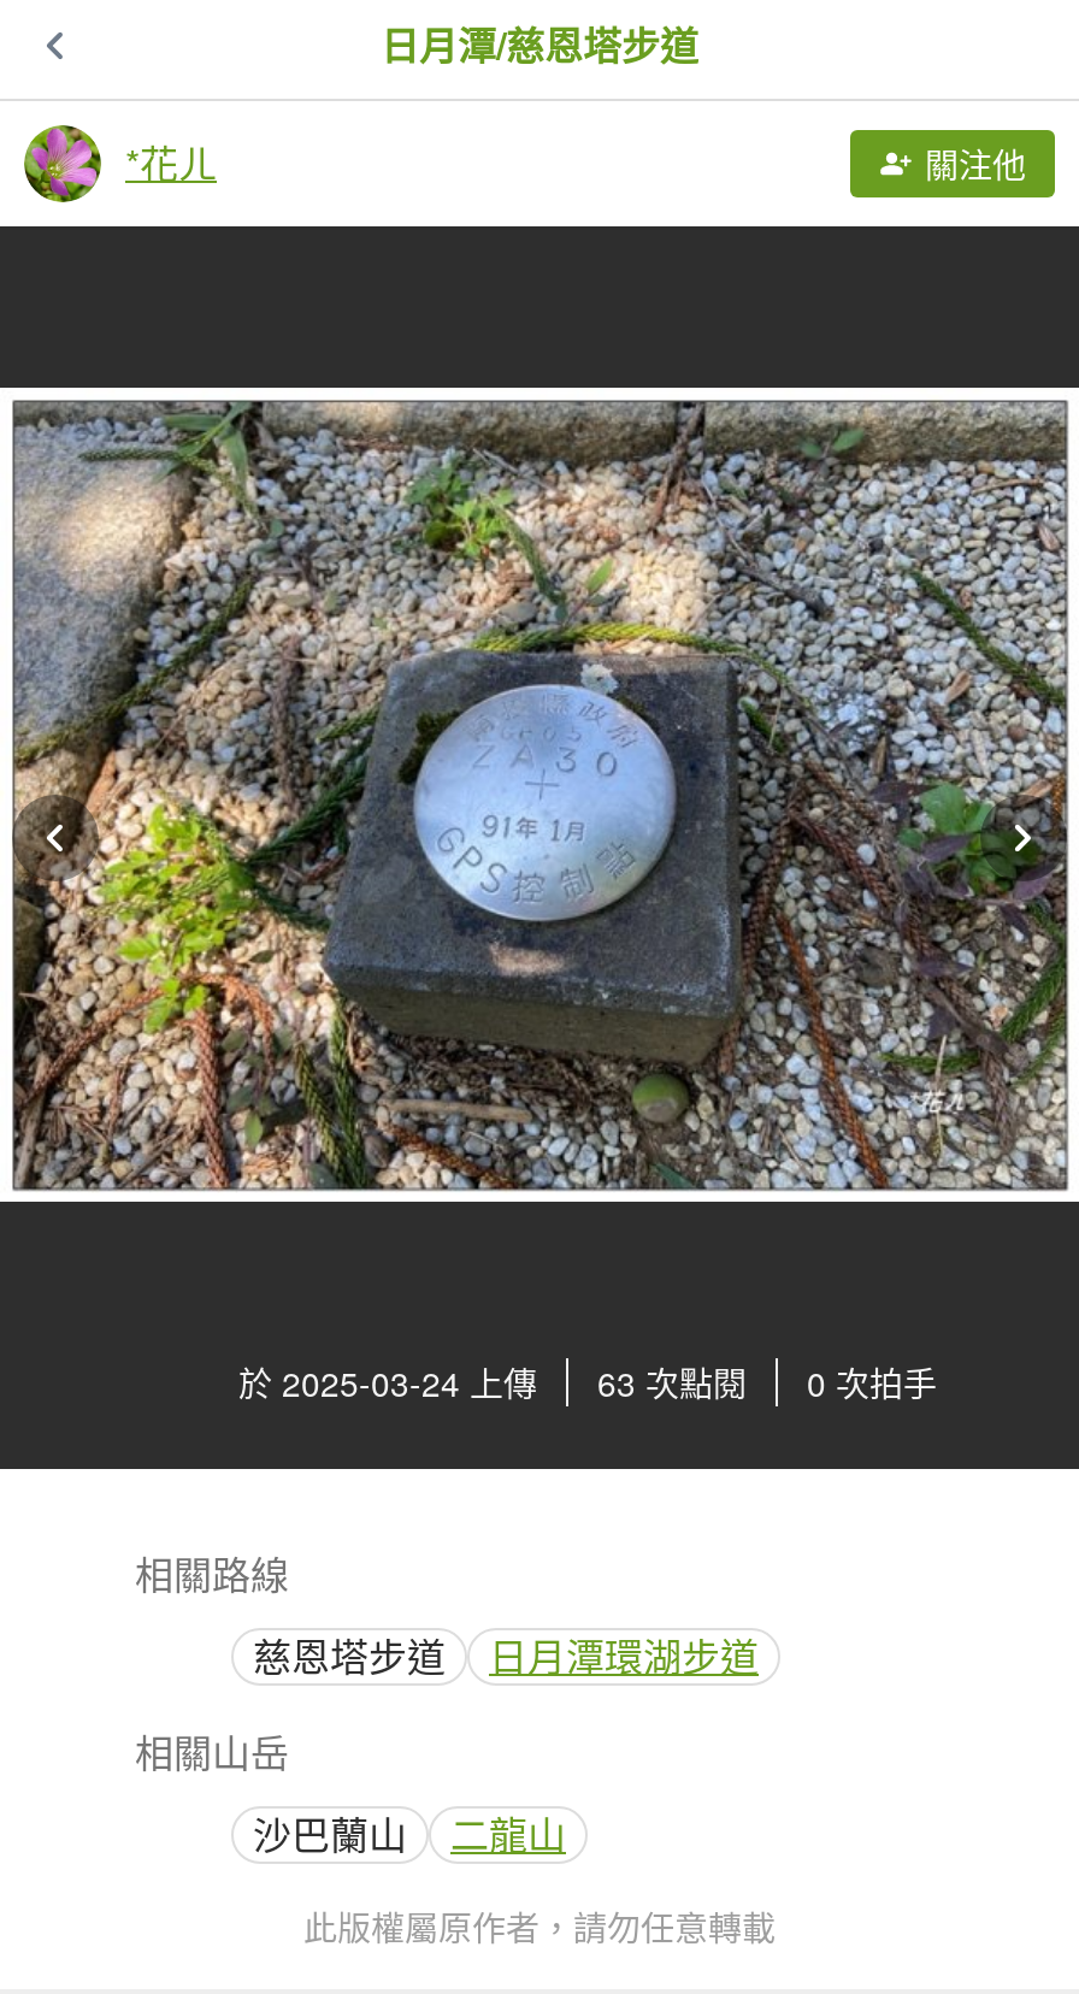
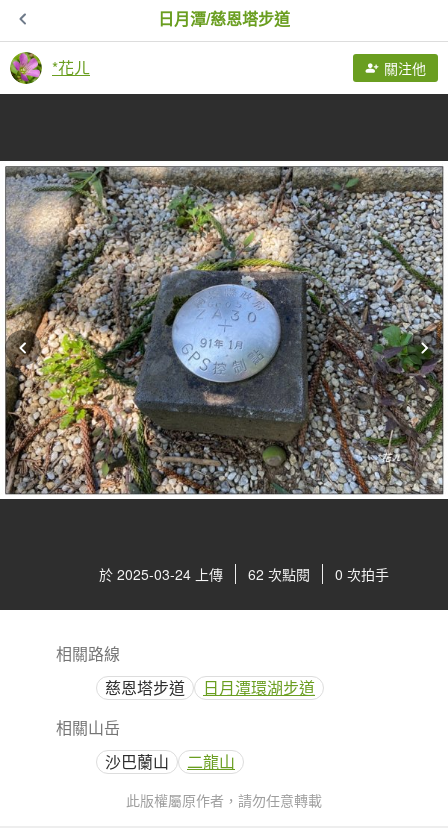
- 於 2025-03-24 上傳 63 次點閱 0 次拍手
+ 於 2025-03-24 上傳 62 次點閱 0 次拍手
